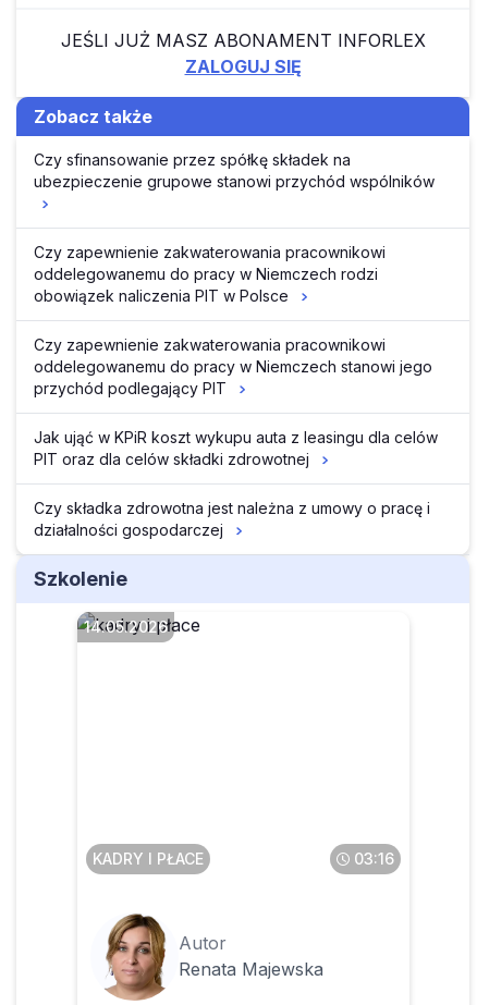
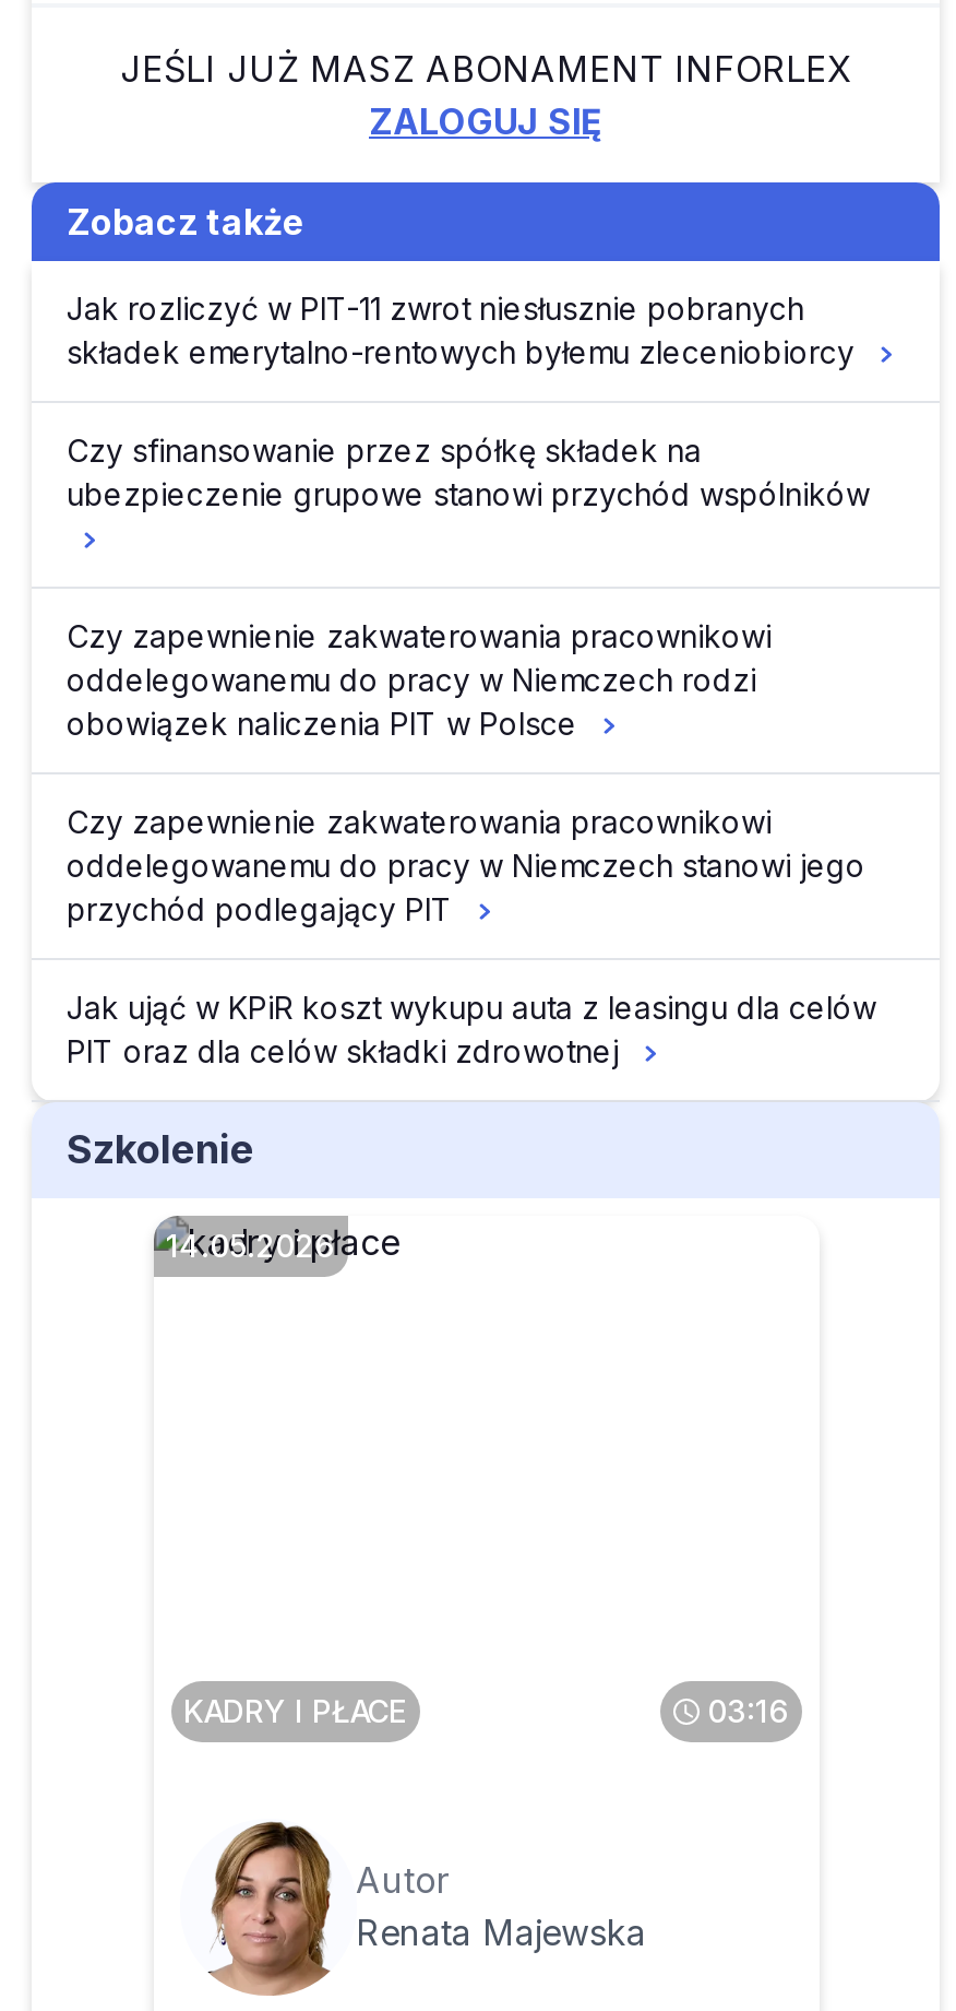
+ Jak rozliczyć w PIT-11 zwrot niesłusznie pobranych
+ składek emerytalno-rentowych byłemu zleceniobiorcy

moved down: Czy sfinansowanie przez spółkę składek na | ubezpieczenie grupowe stanowi przychód wspólników | Czy zapewnienie zakwaterowania pracownikowi | ... | Jak ująć w KPiR koszt wykupu auta z leasingu dla celów | PIT oraz dla celów składki zdrowotnej

- Czy składka zdrowotna jest należna z umowy o pracę i
- działalności gospodarczej
